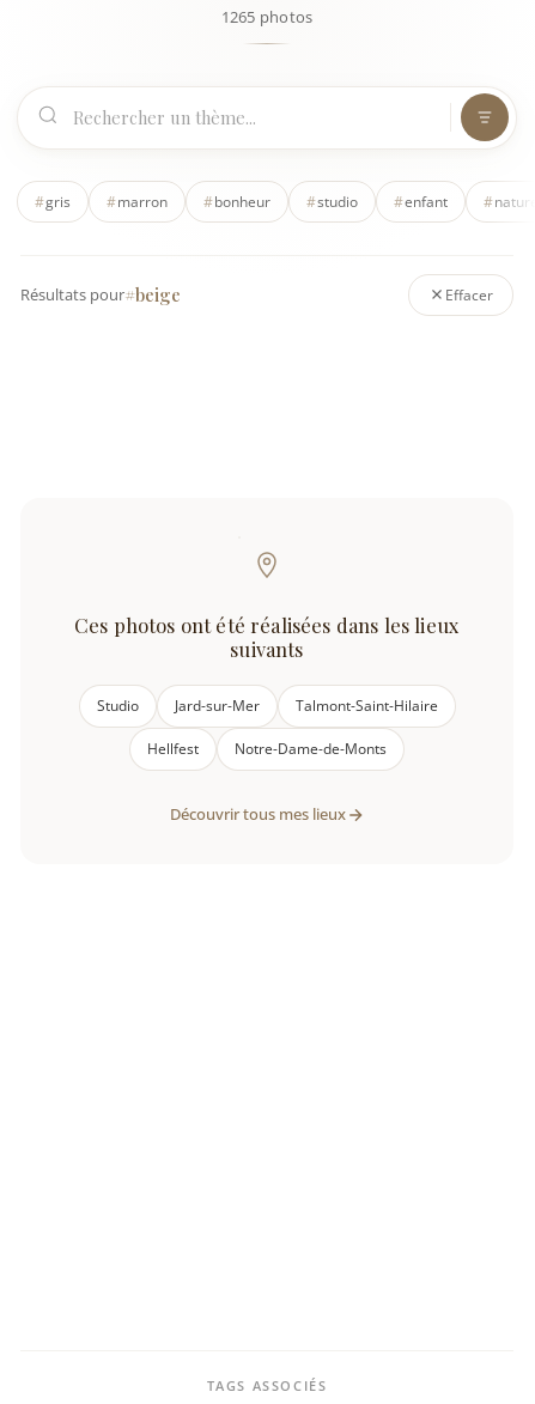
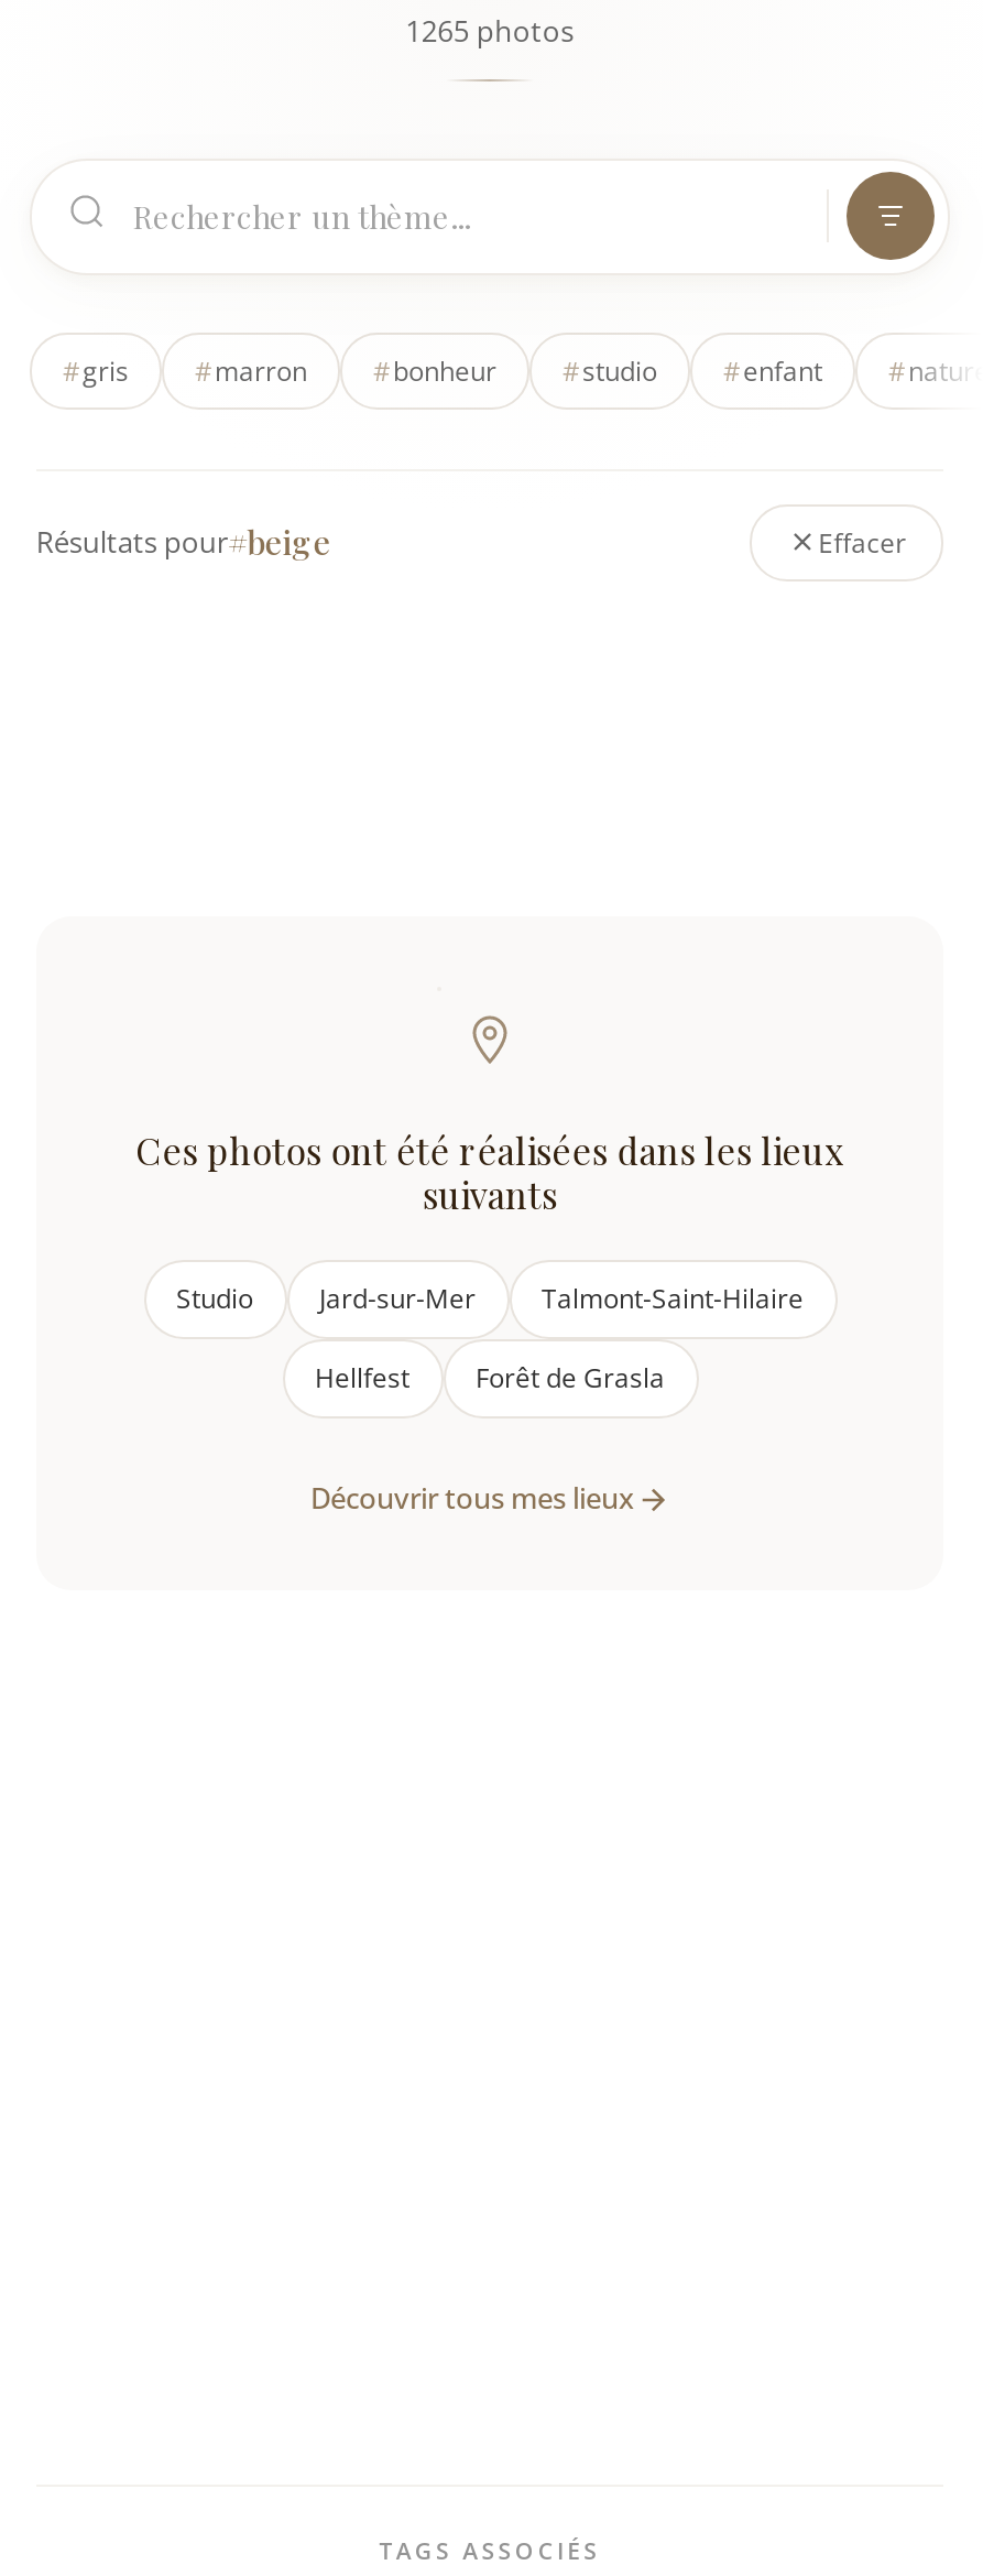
- Notre-Dame-de-Monts
+ Forêt de Grasla
